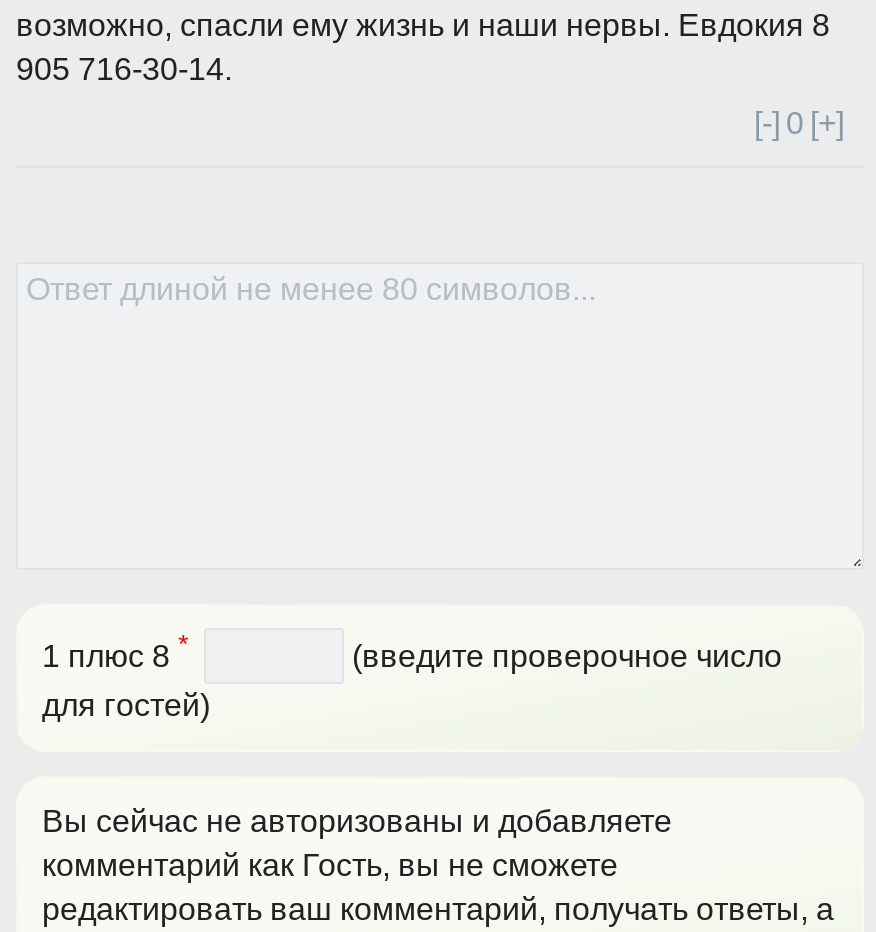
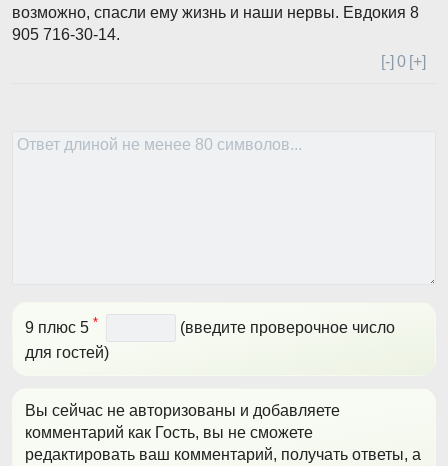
- 1 плюс 8 *
+ 9 плюс 5 *
